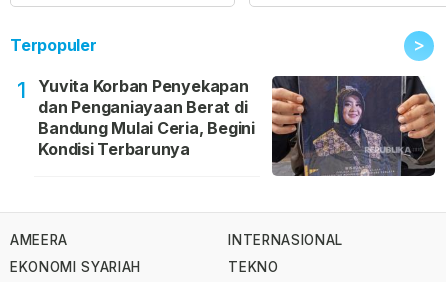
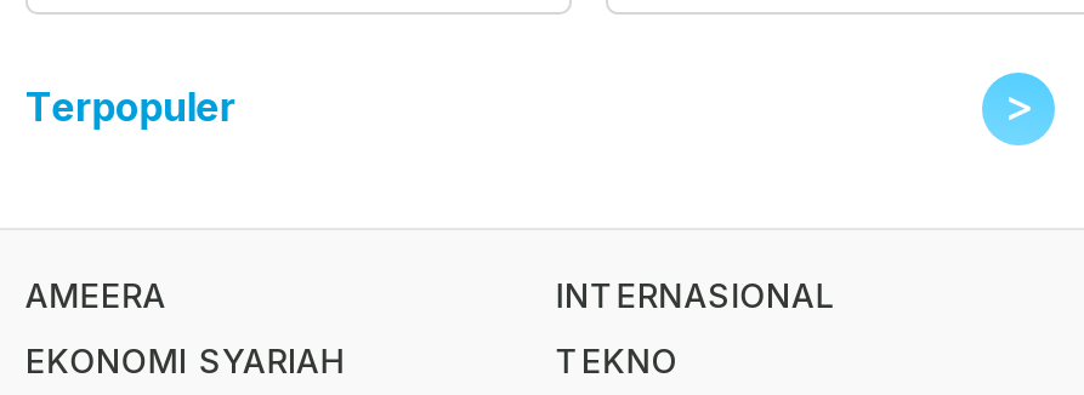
- [image]
- 1
- Yuvita Korban Penyekapan
- dan Penganiayaan Berat di
- Bandung Mulai Ceria, Begini
- Kondisi Terbarunya
